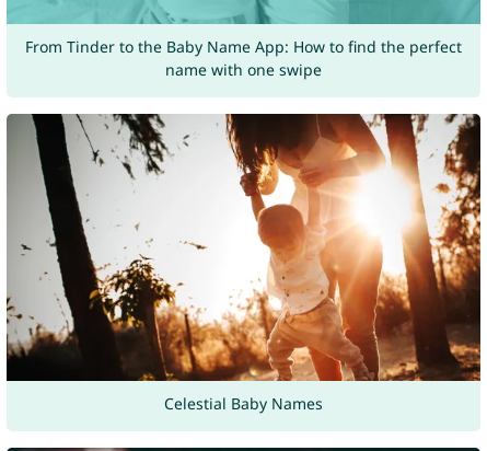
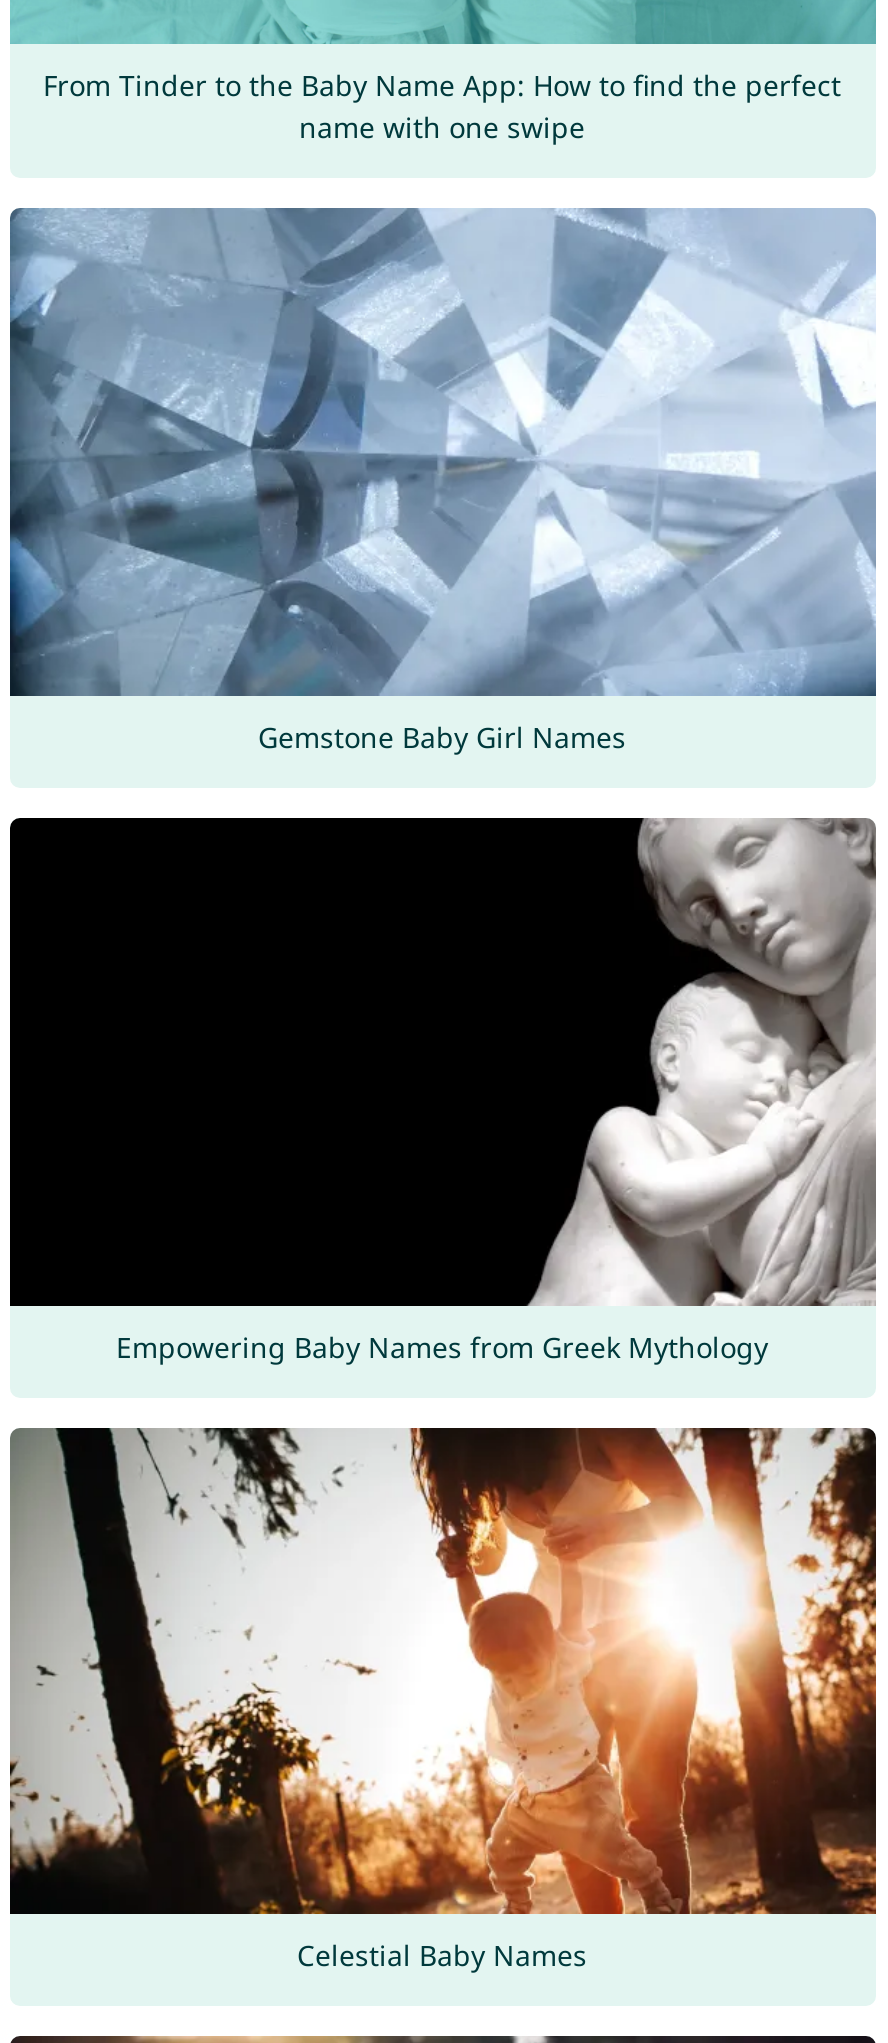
+ [image]
+ Gemstone Baby Girl Names

+ [image]
+ Empowering Baby Names from Greek Mythology
